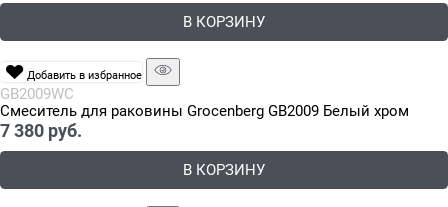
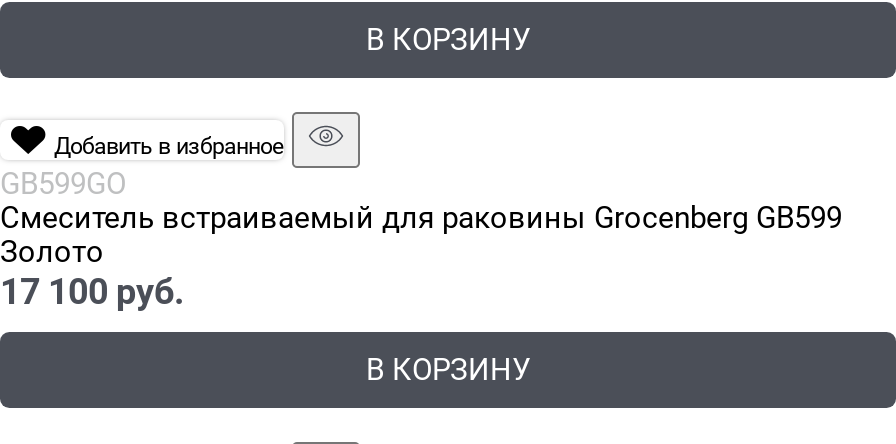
- GB2009WC
- Cмеситель для раковины Grocenberg GB2009 Белый хром
- 7 380 руб.
+ GB599GO
+ Смеситель встраиваемый для раковины Grocenberg GB599
+ Золото
+ 17 100 руб.
